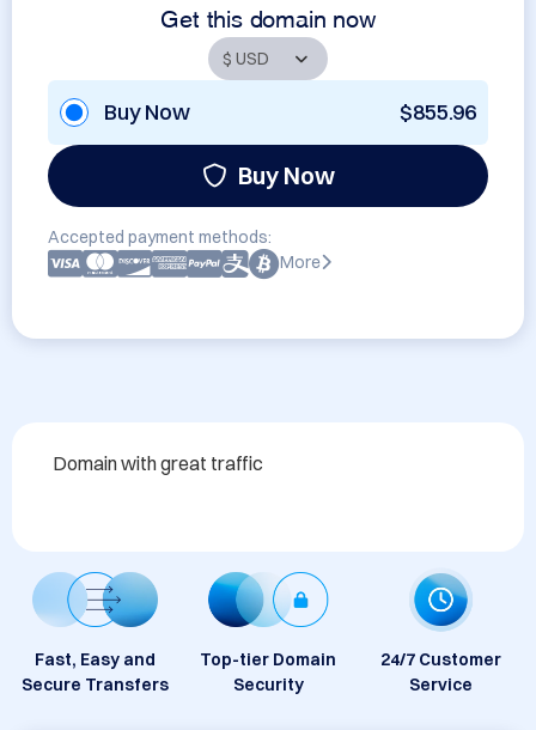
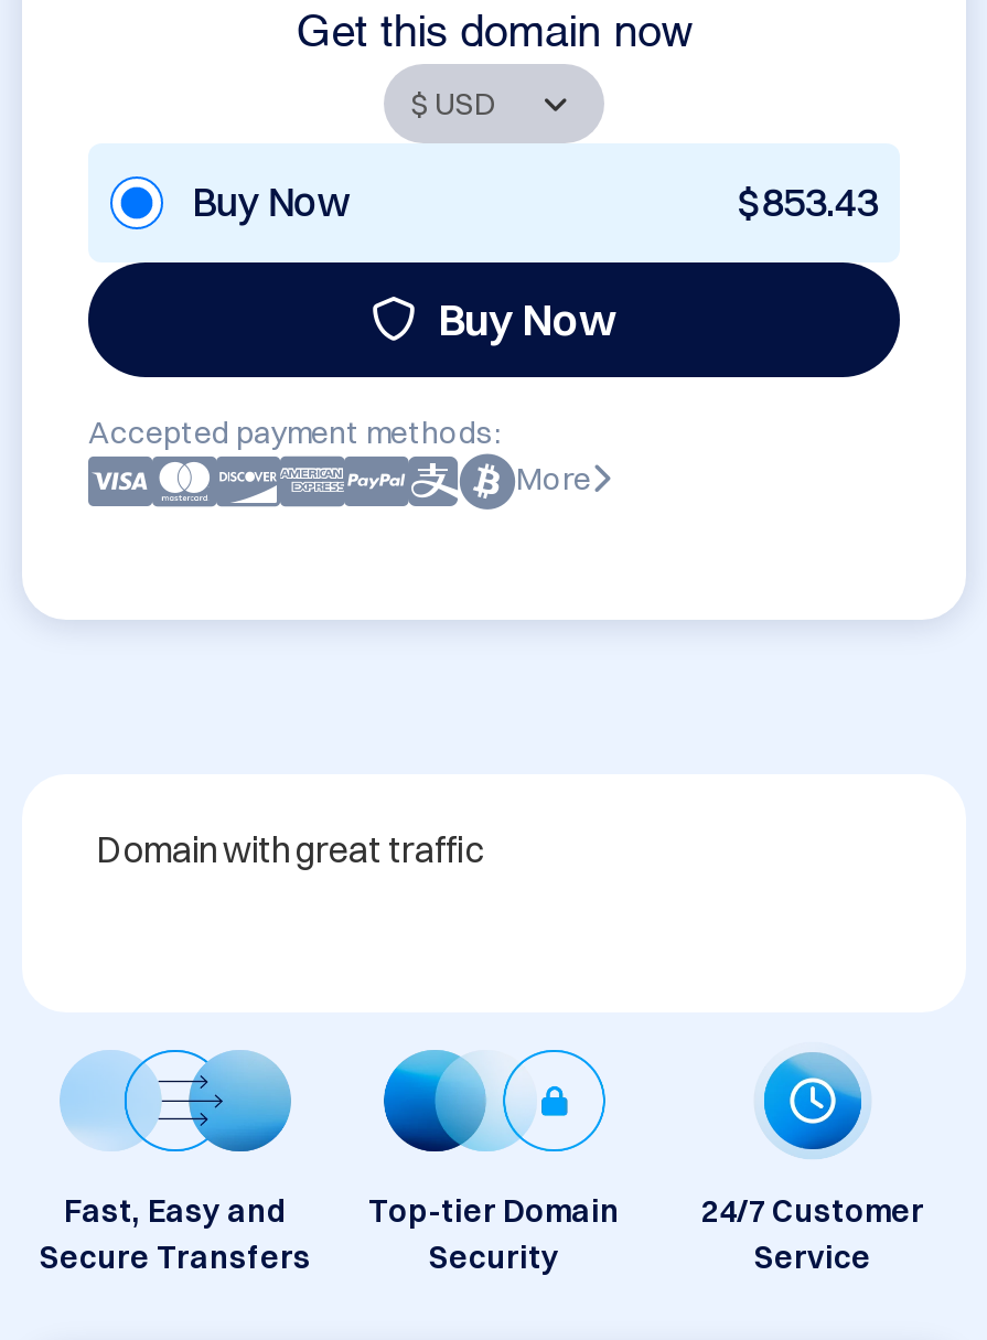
- $855.96
+ $853.43
